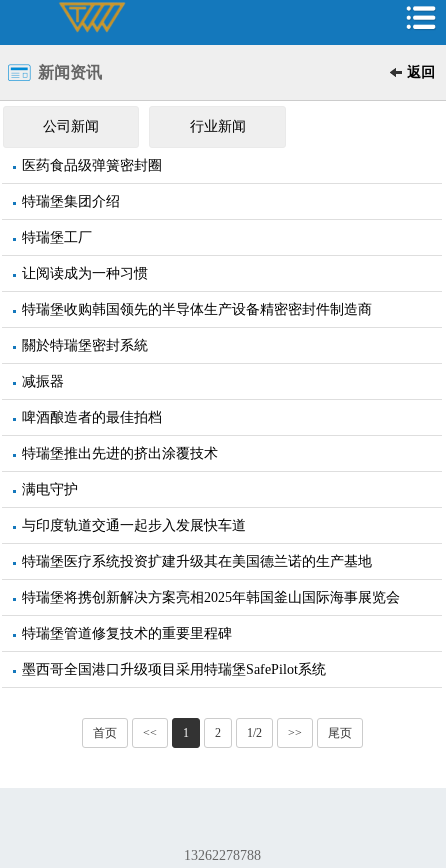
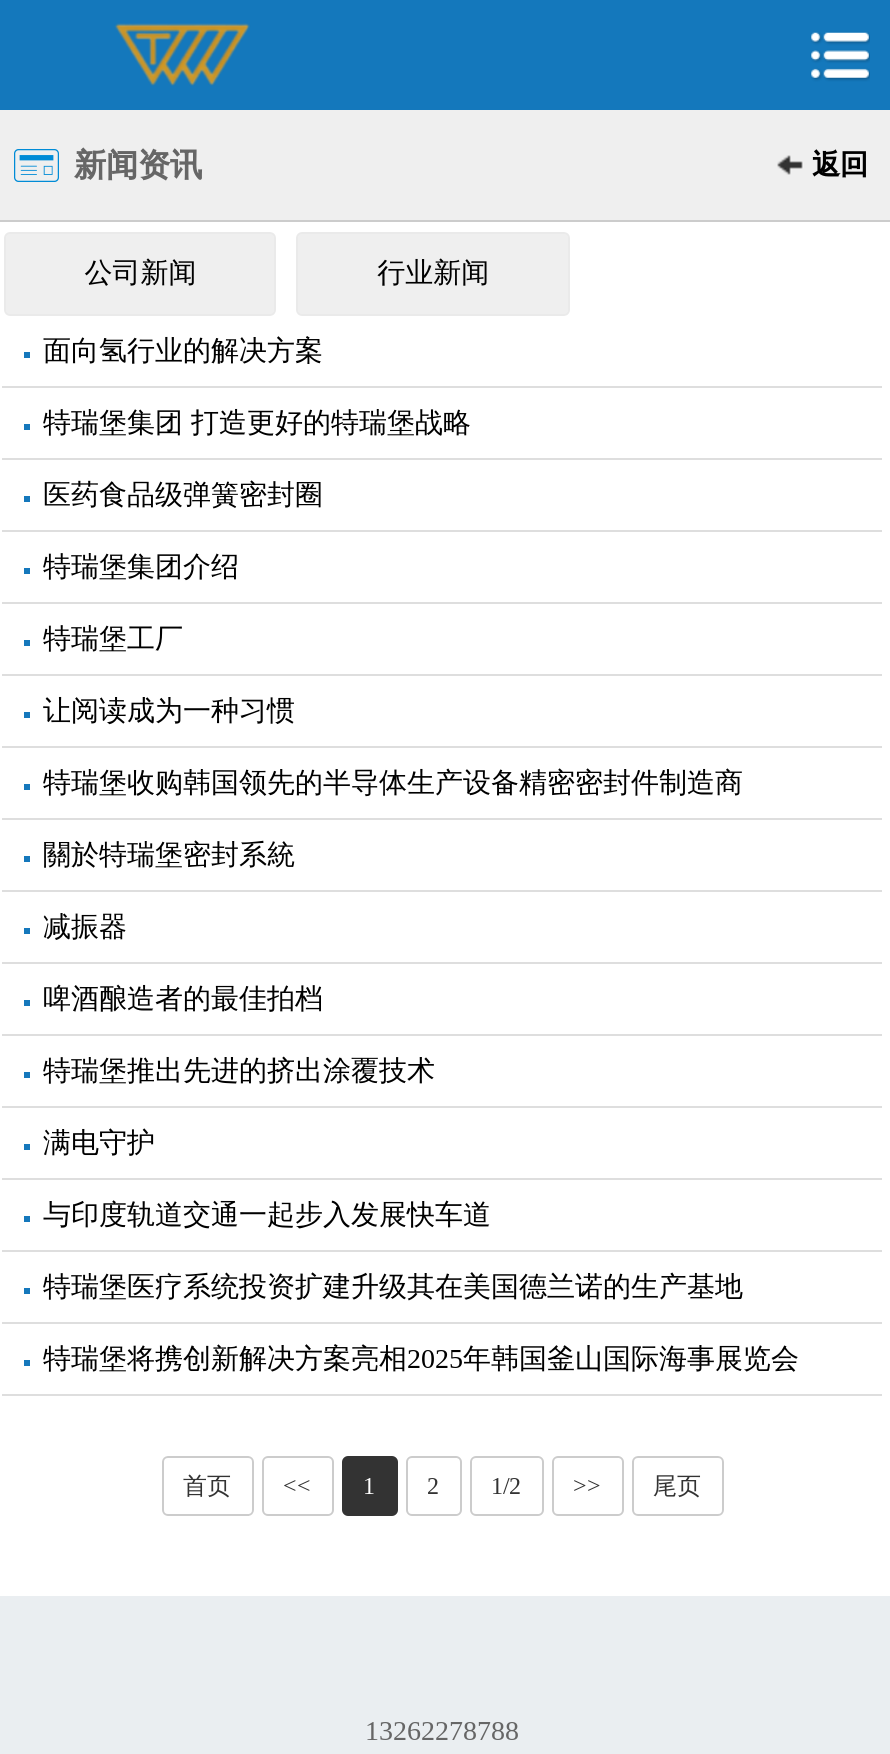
+ 面向氢行业的解决方案
+ 特瑞堡集团 打造更好的特瑞堡战略

moved down: 医药食品级弹簧密封圈 | 特瑞堡集团介绍 | 特瑞堡工厂 | ... | 特瑞堡医疗系统投资扩建升级其在美国德兰诺的生产基地 | 特瑞堡将携创新解决方案亮相2025年韩国釜山国际海事展览会

- 特瑞堡管道修复技术的重要里程碑
- 墨西哥全国港口升级项目采用特瑞堡SafePilot系统
